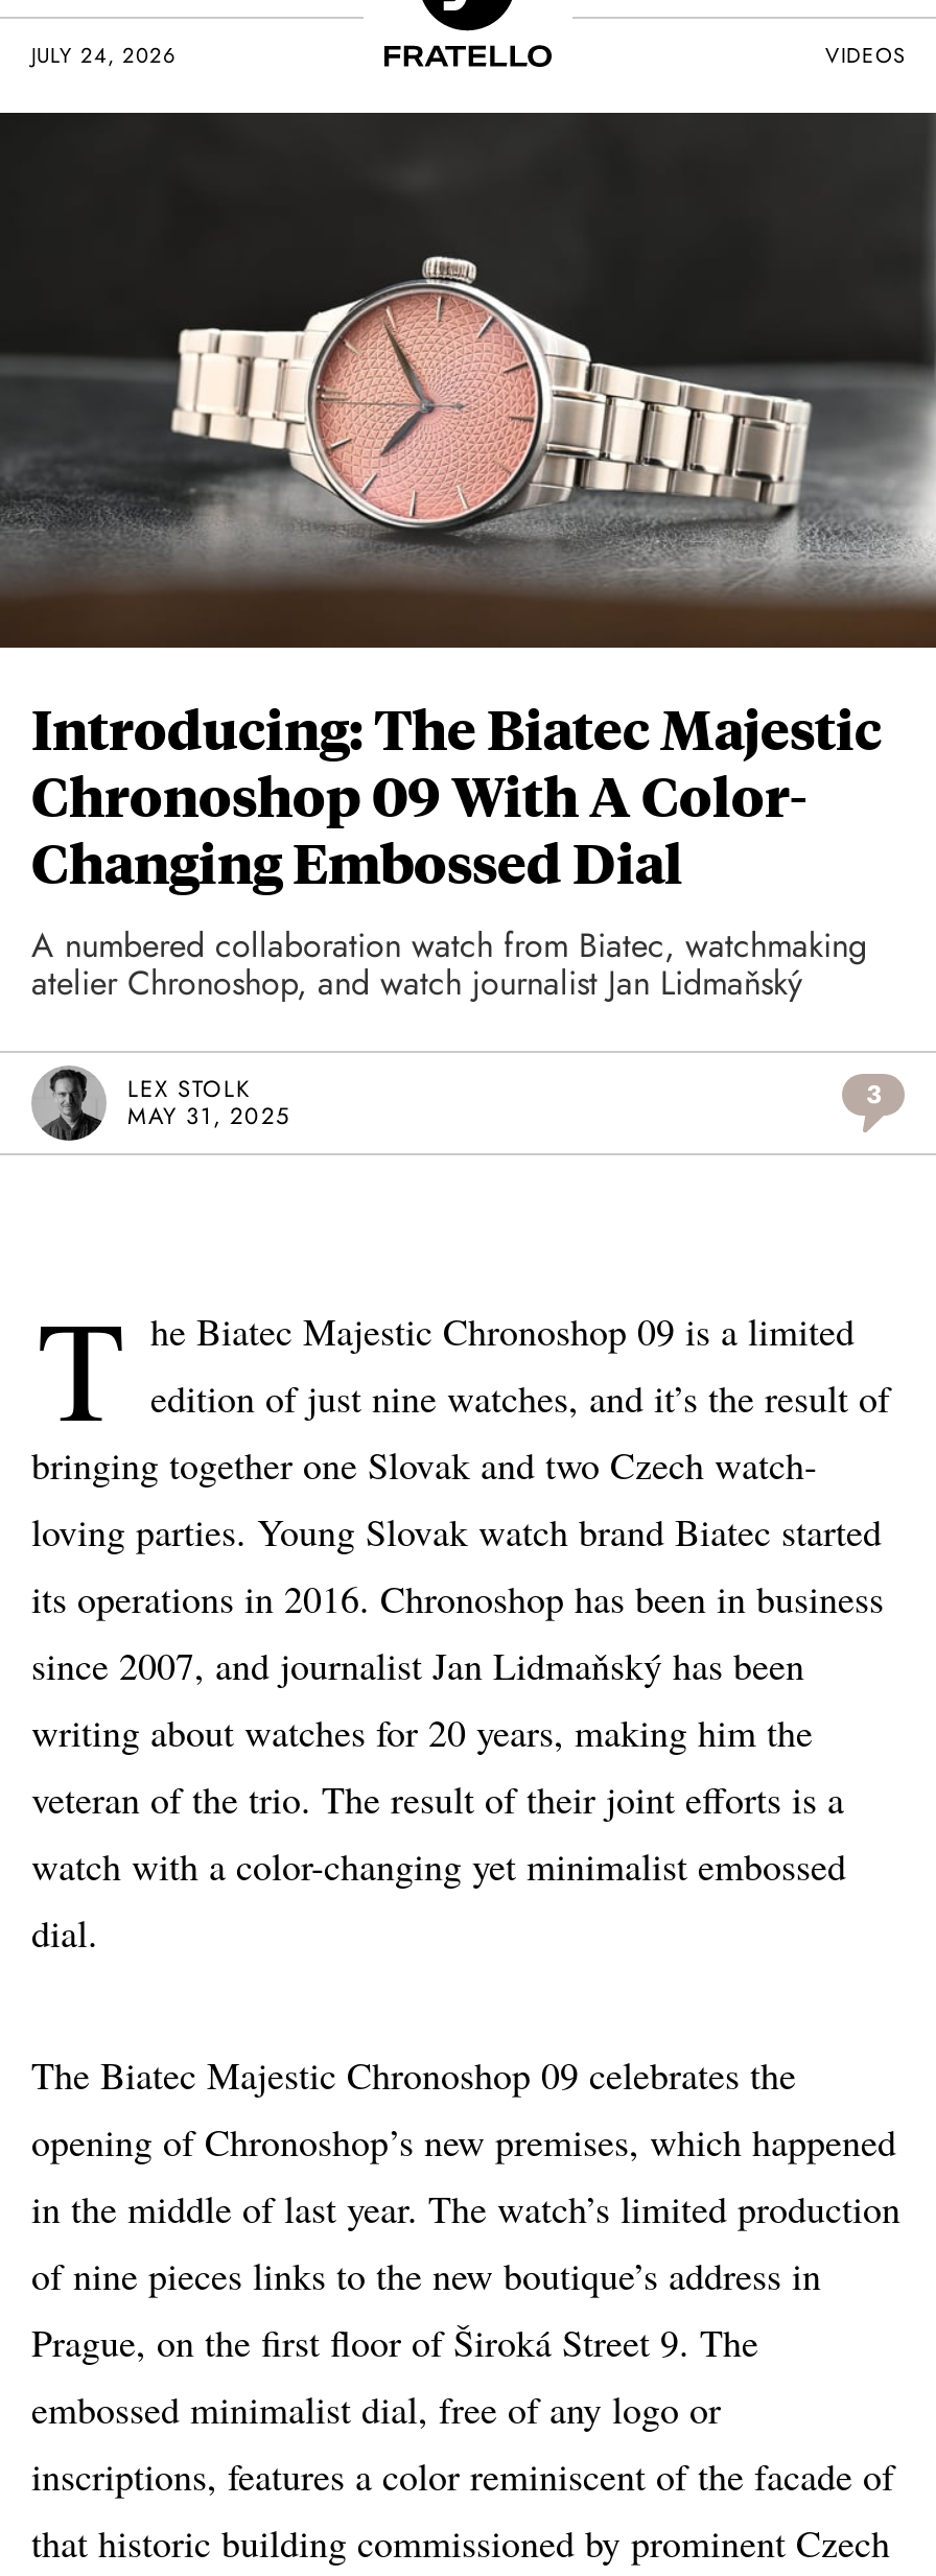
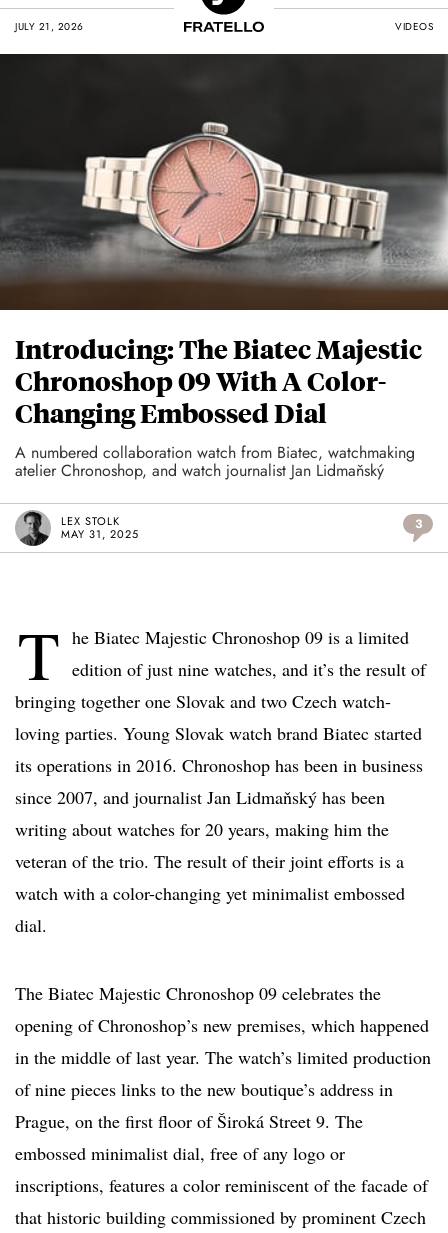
- JULY 24, 2026
+ JULY 21, 2026
